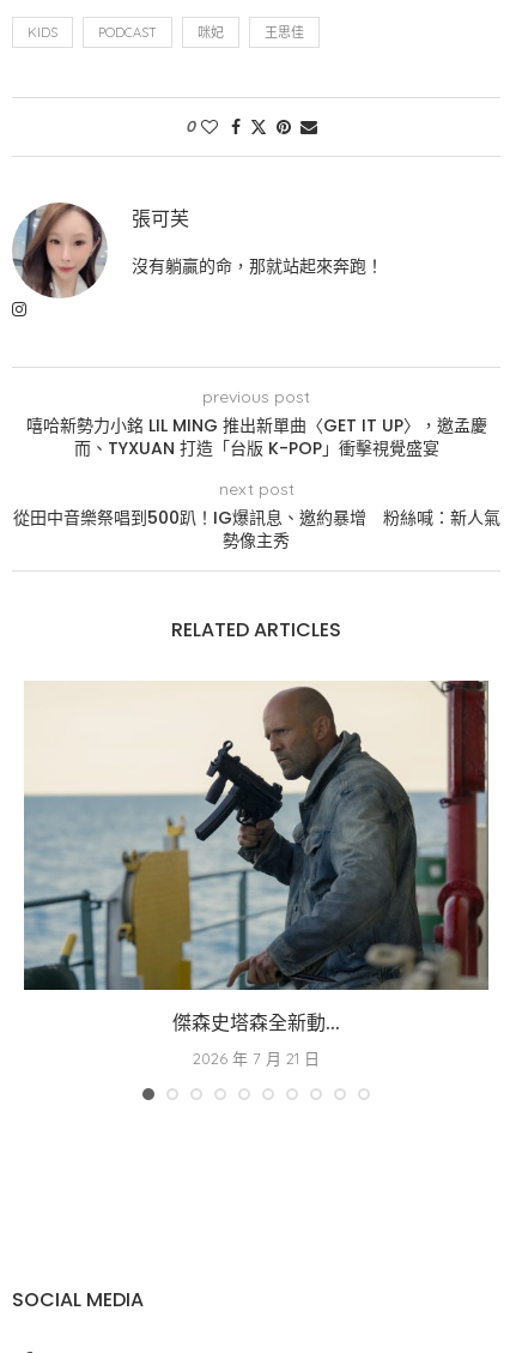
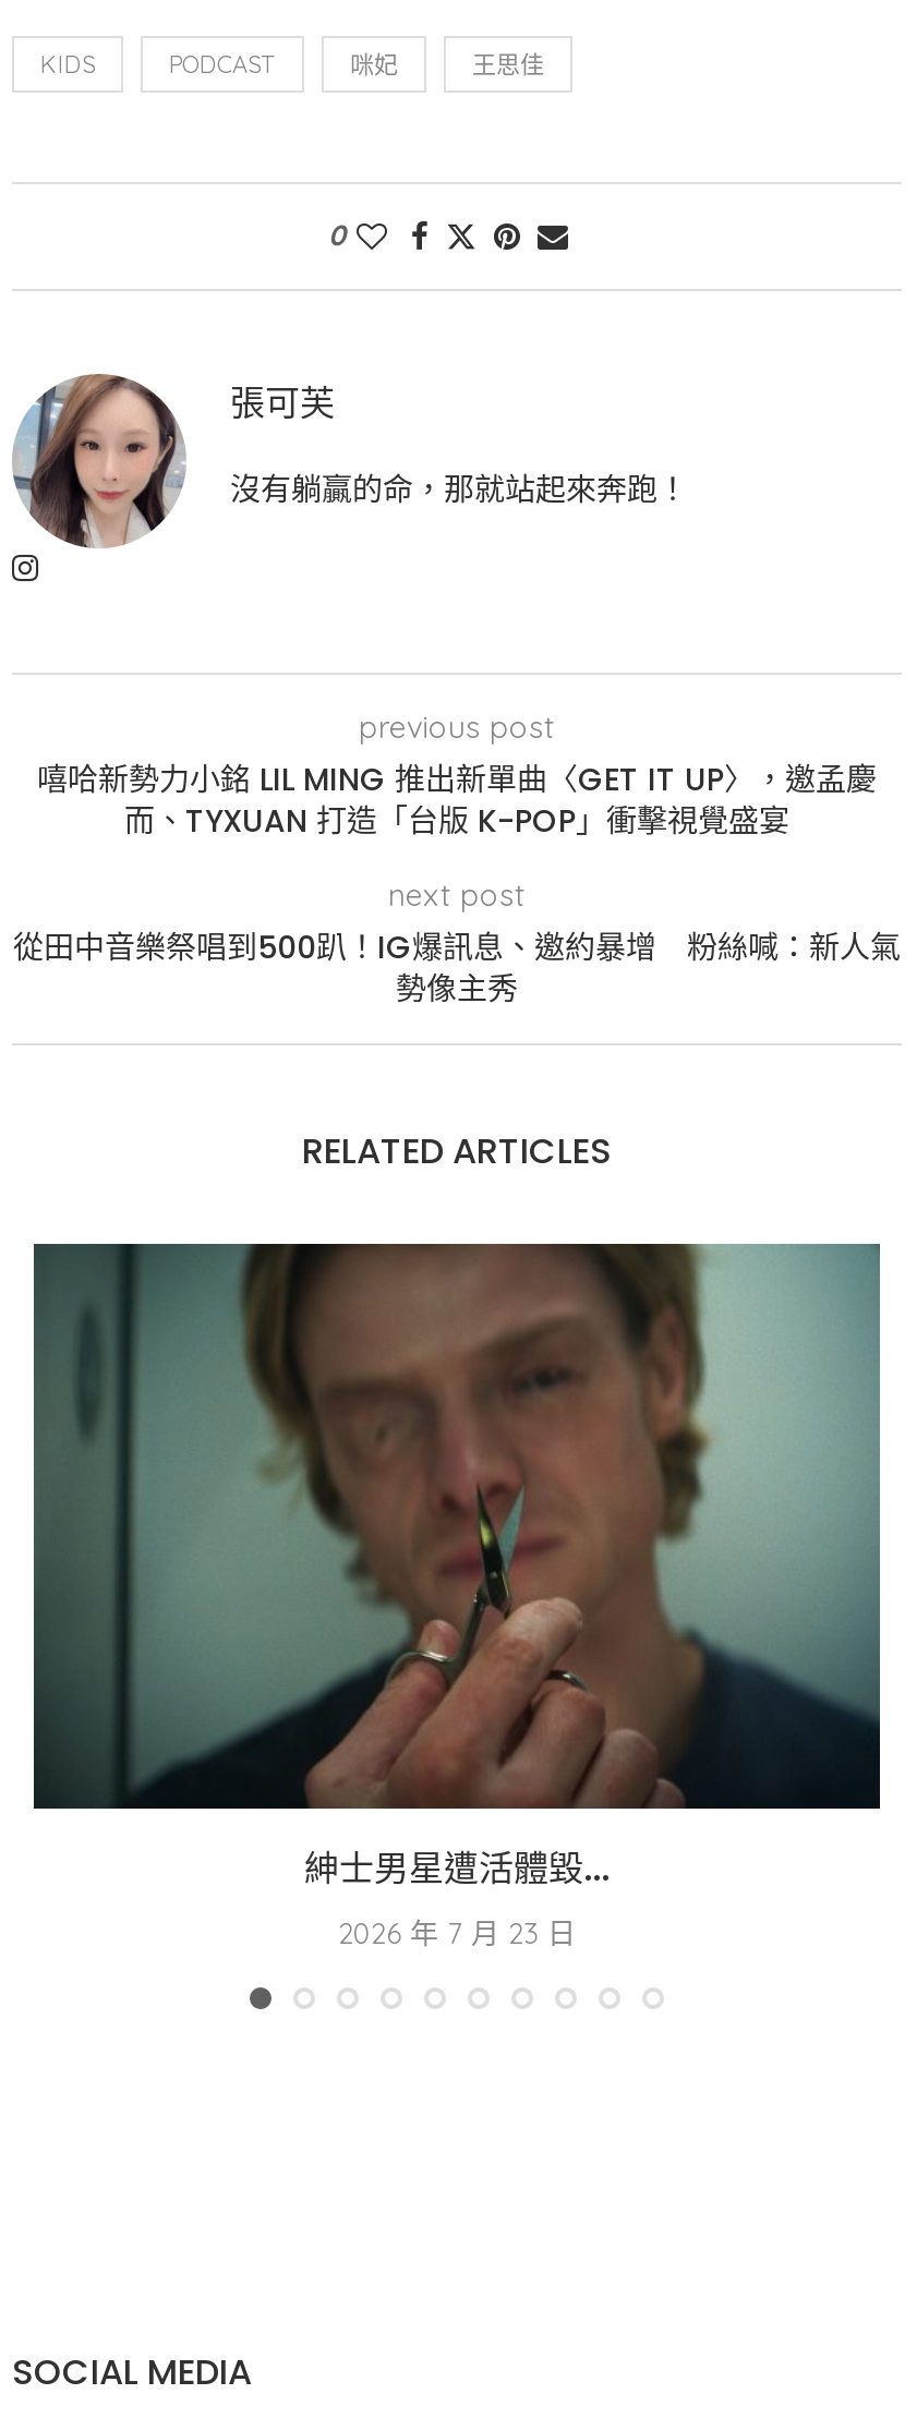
- [image]
- 傑森史塔森全新動...
- 2026 年 7 月 21 日
+ [image]
+ 紳士男星遭活體毀...
+ 2026 年 7 月 23 日
